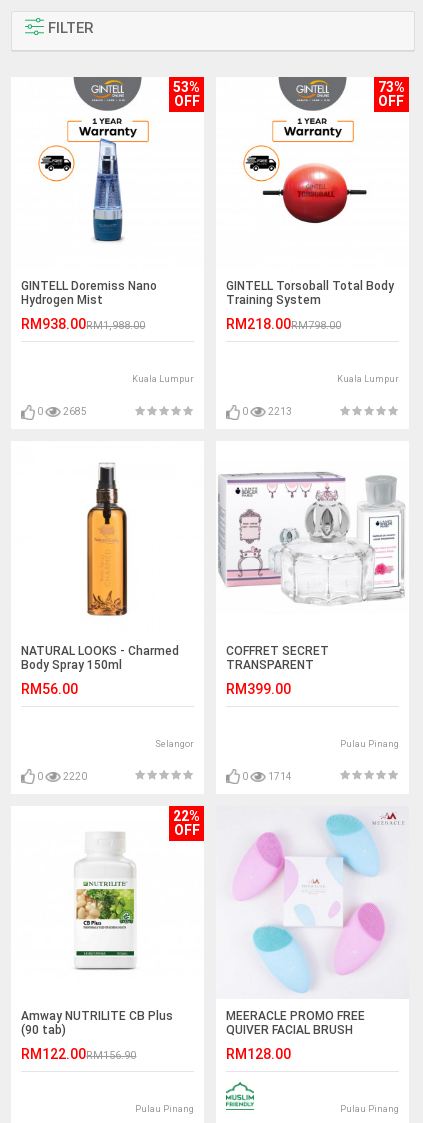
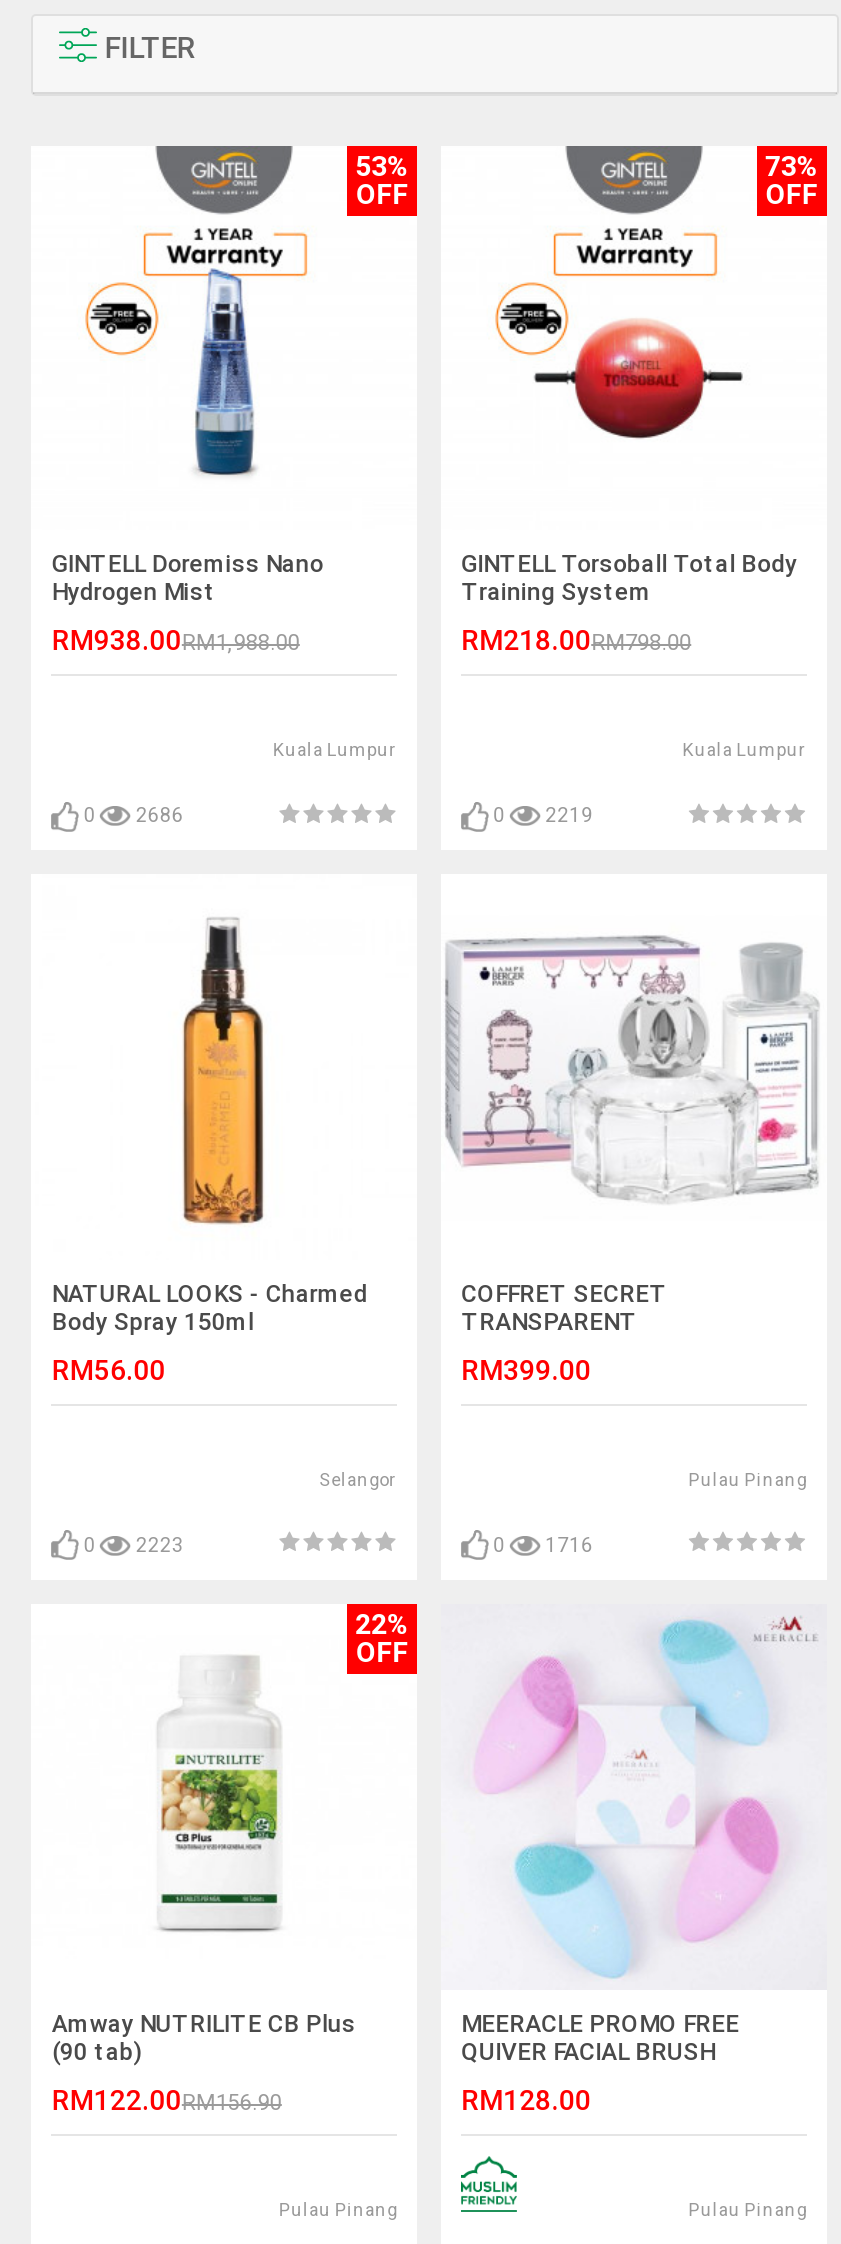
- 0 2685
+ 0 2686

- 0 2213
+ 0 2219

- 0 2220
+ 0 2223

- 0 1714
+ 0 1716
